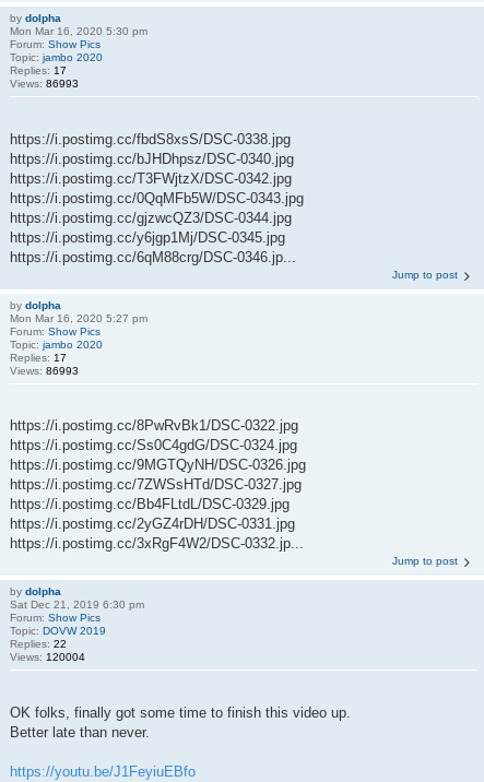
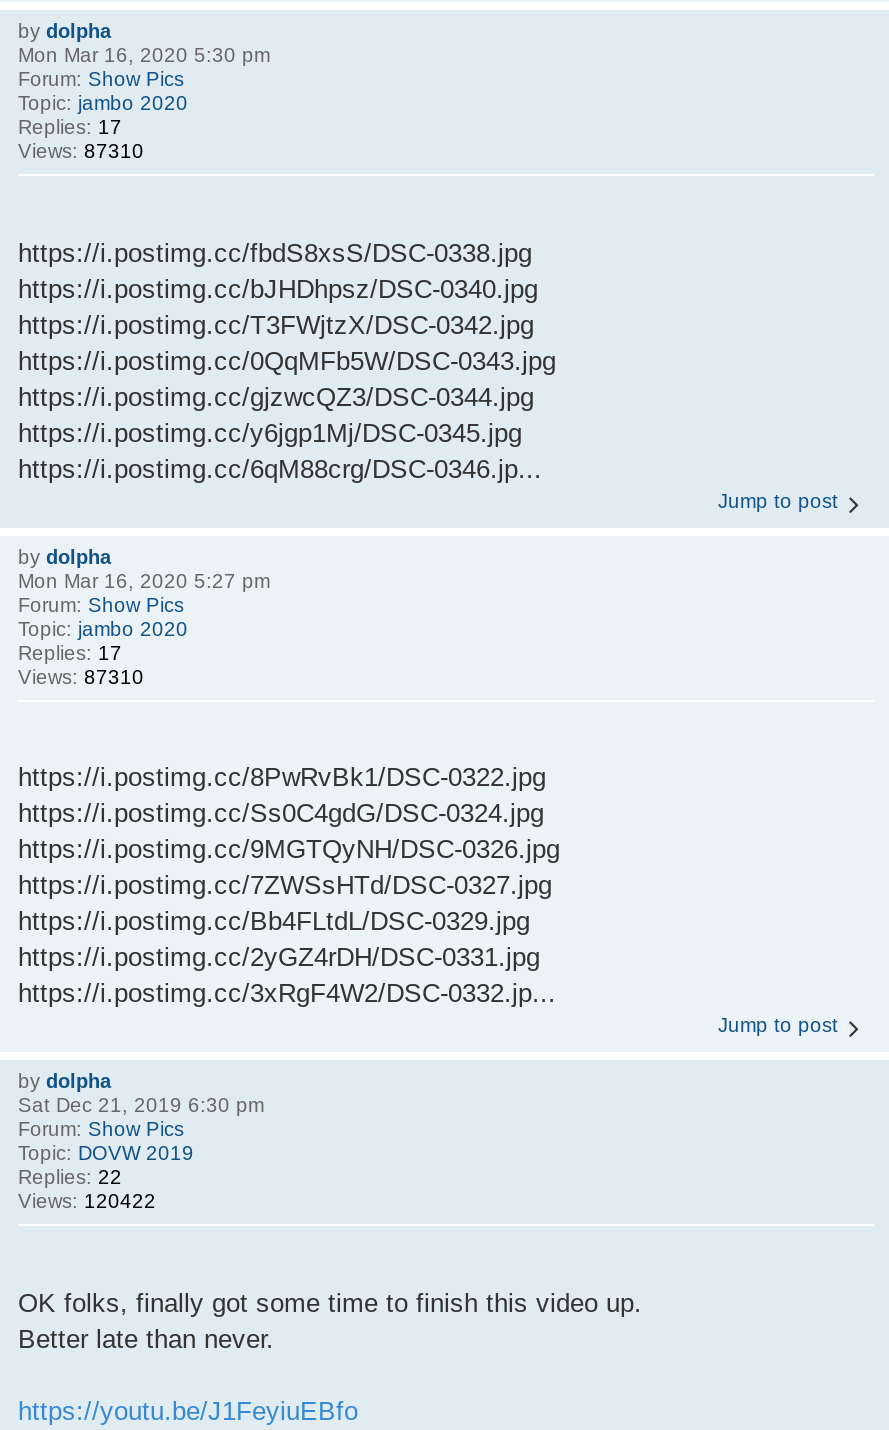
- Views: 86993
+ Views: 87310

- Views: 86993
+ Views: 87310

- Views: 120004
+ Views: 120422
